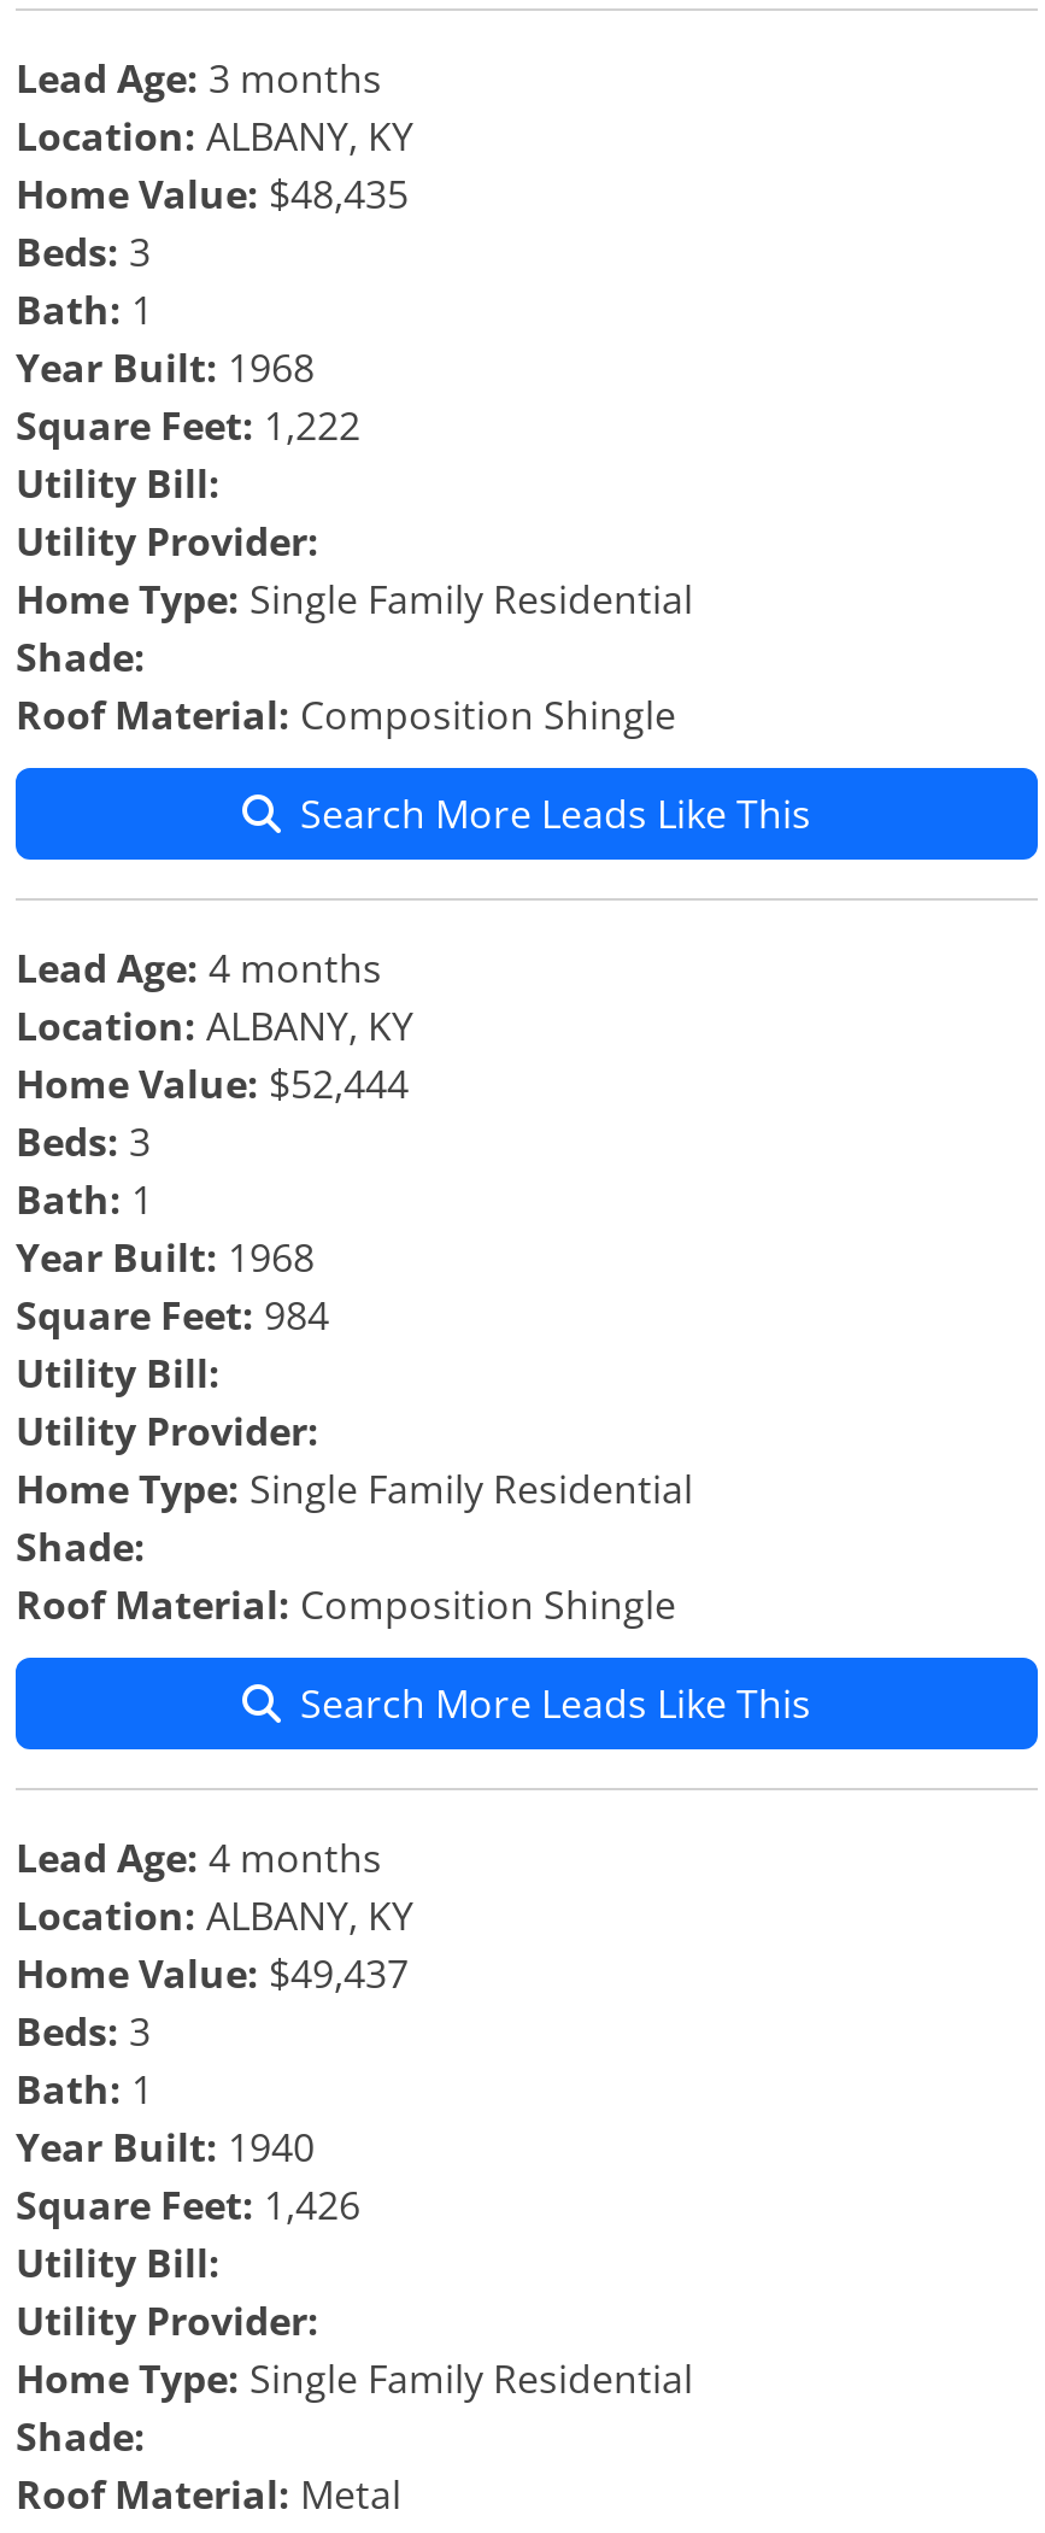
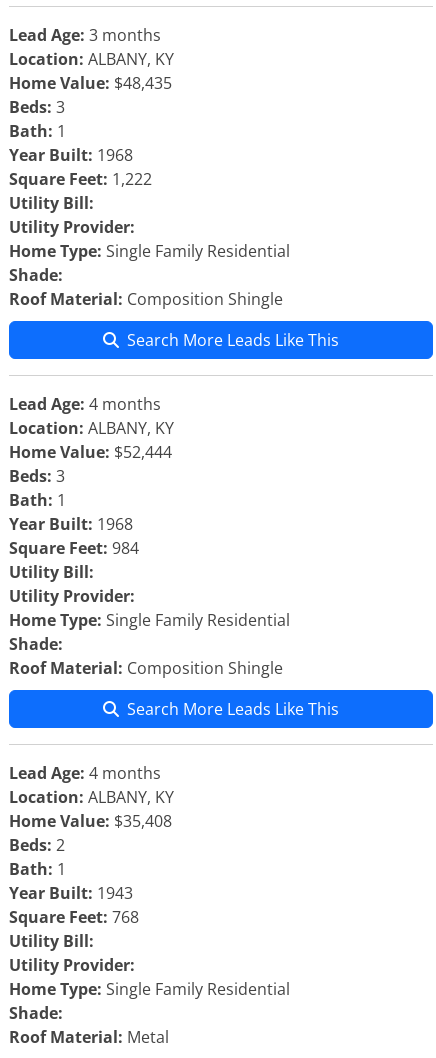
- Home Value: $49,437
+ Home Value: $35,408

- Beds: 3
+ Beds: 2

- Year Built: 1940
+ Year Built: 1943

- Square Feet: 1,426
+ Square Feet: 768
